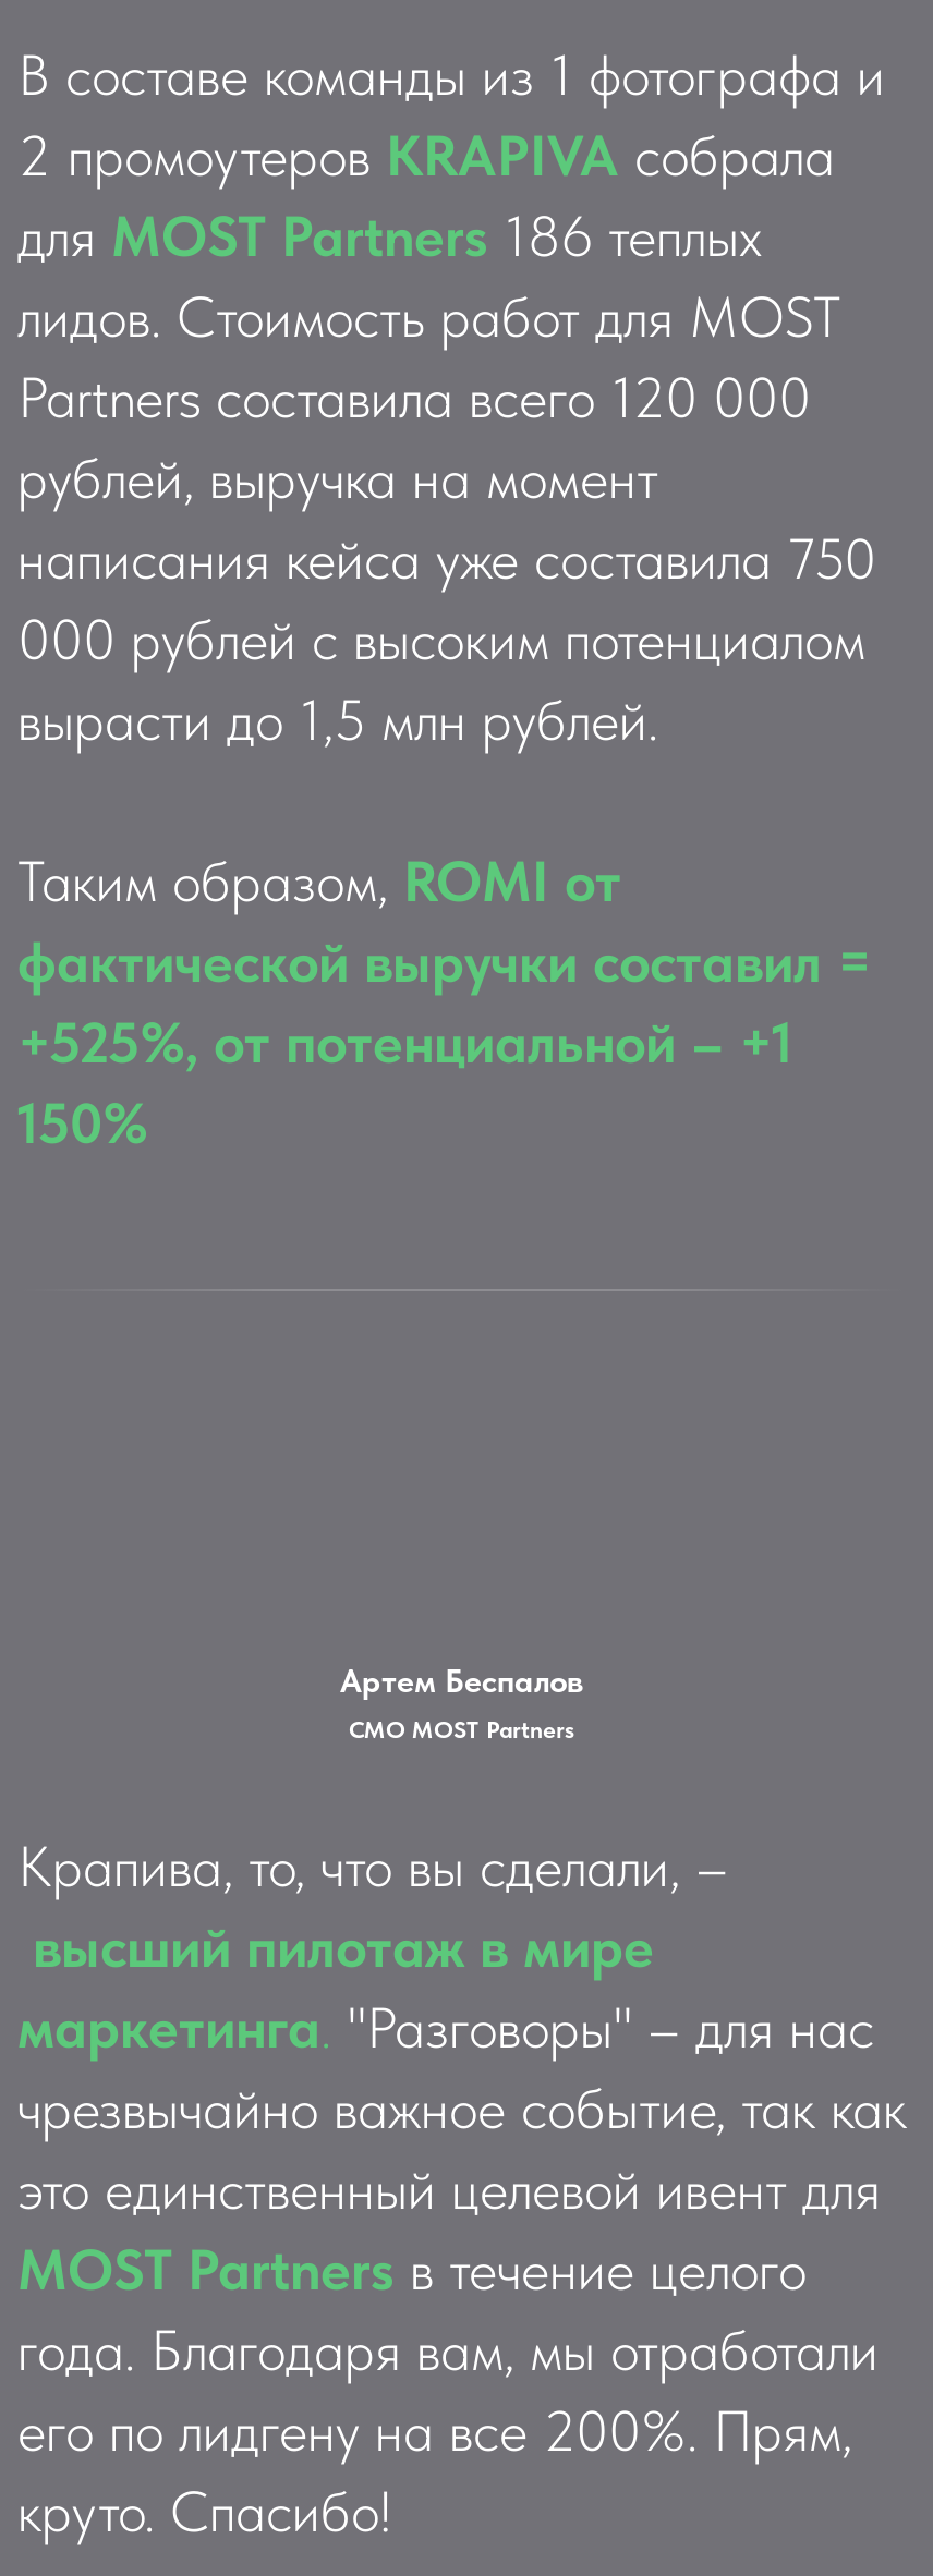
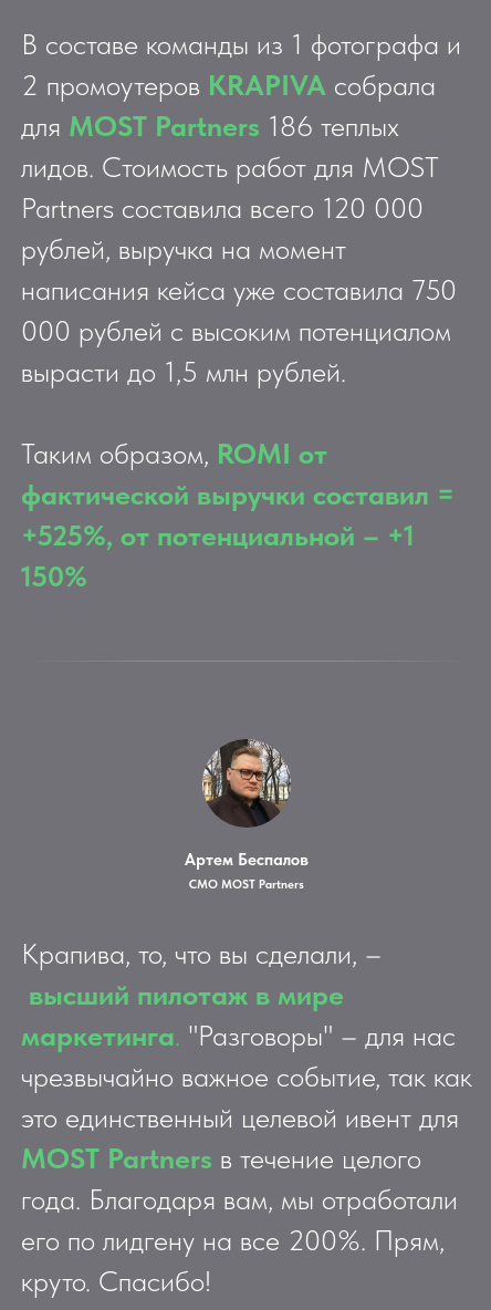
+ [image]
